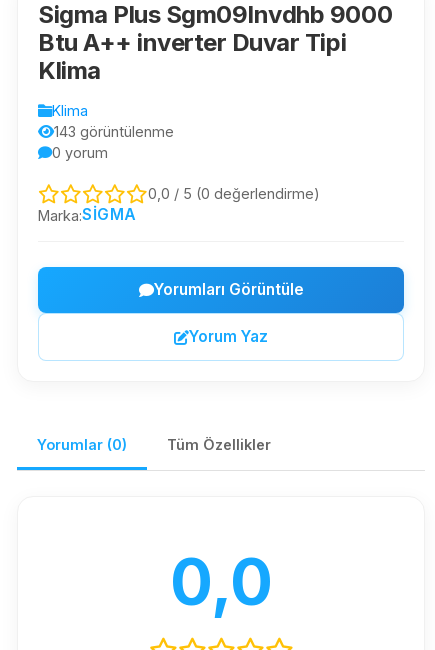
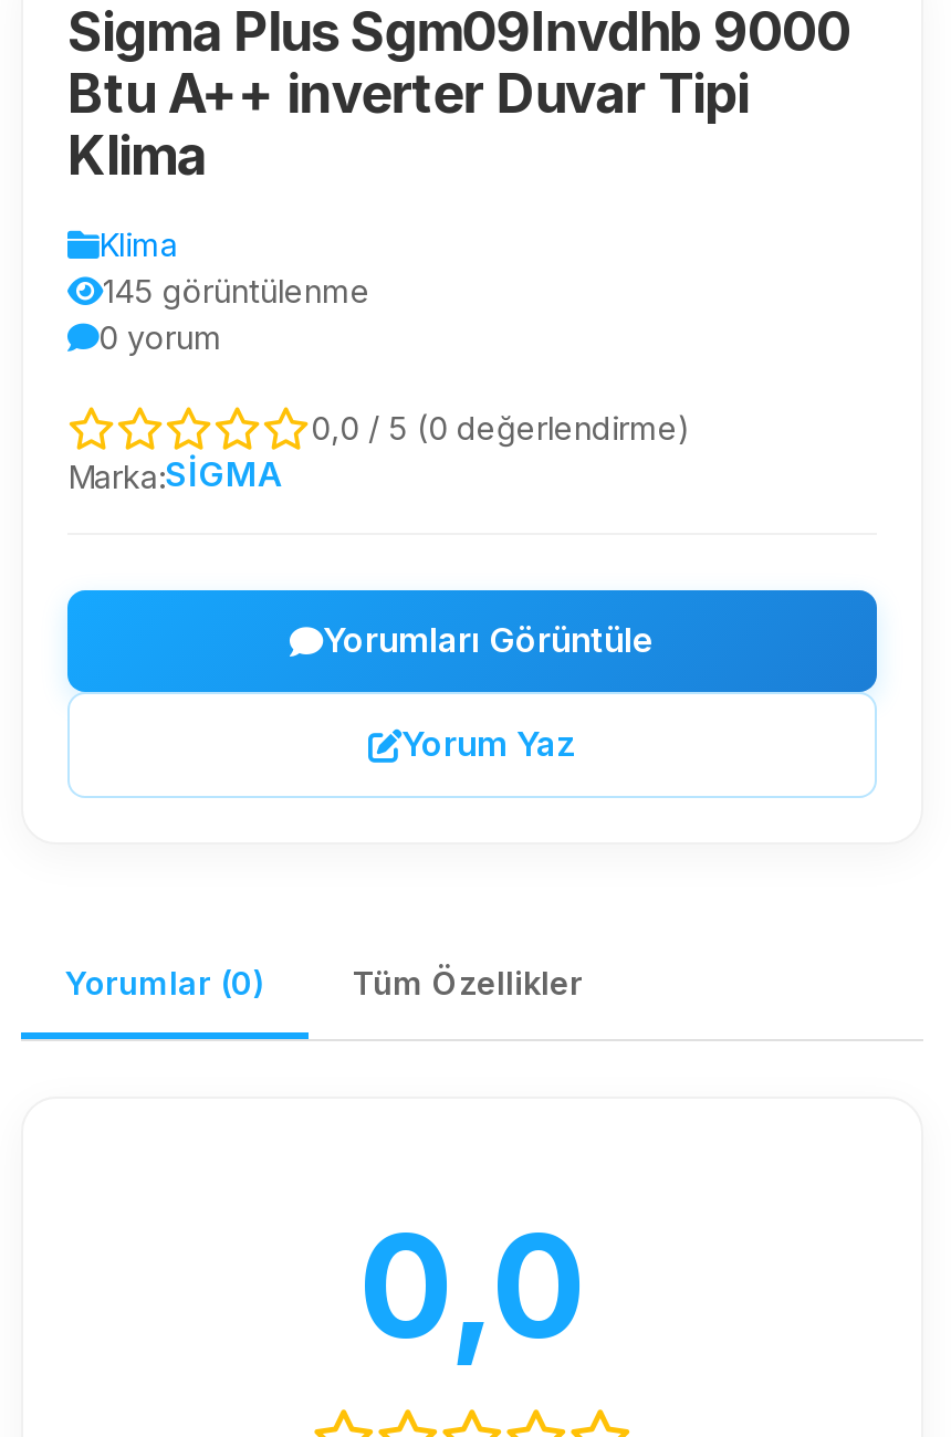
- 143 görüntülenme
+ 145 görüntülenme
